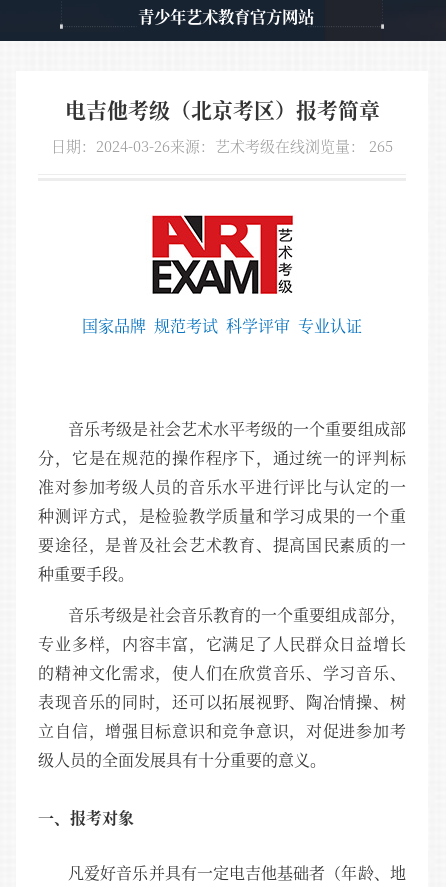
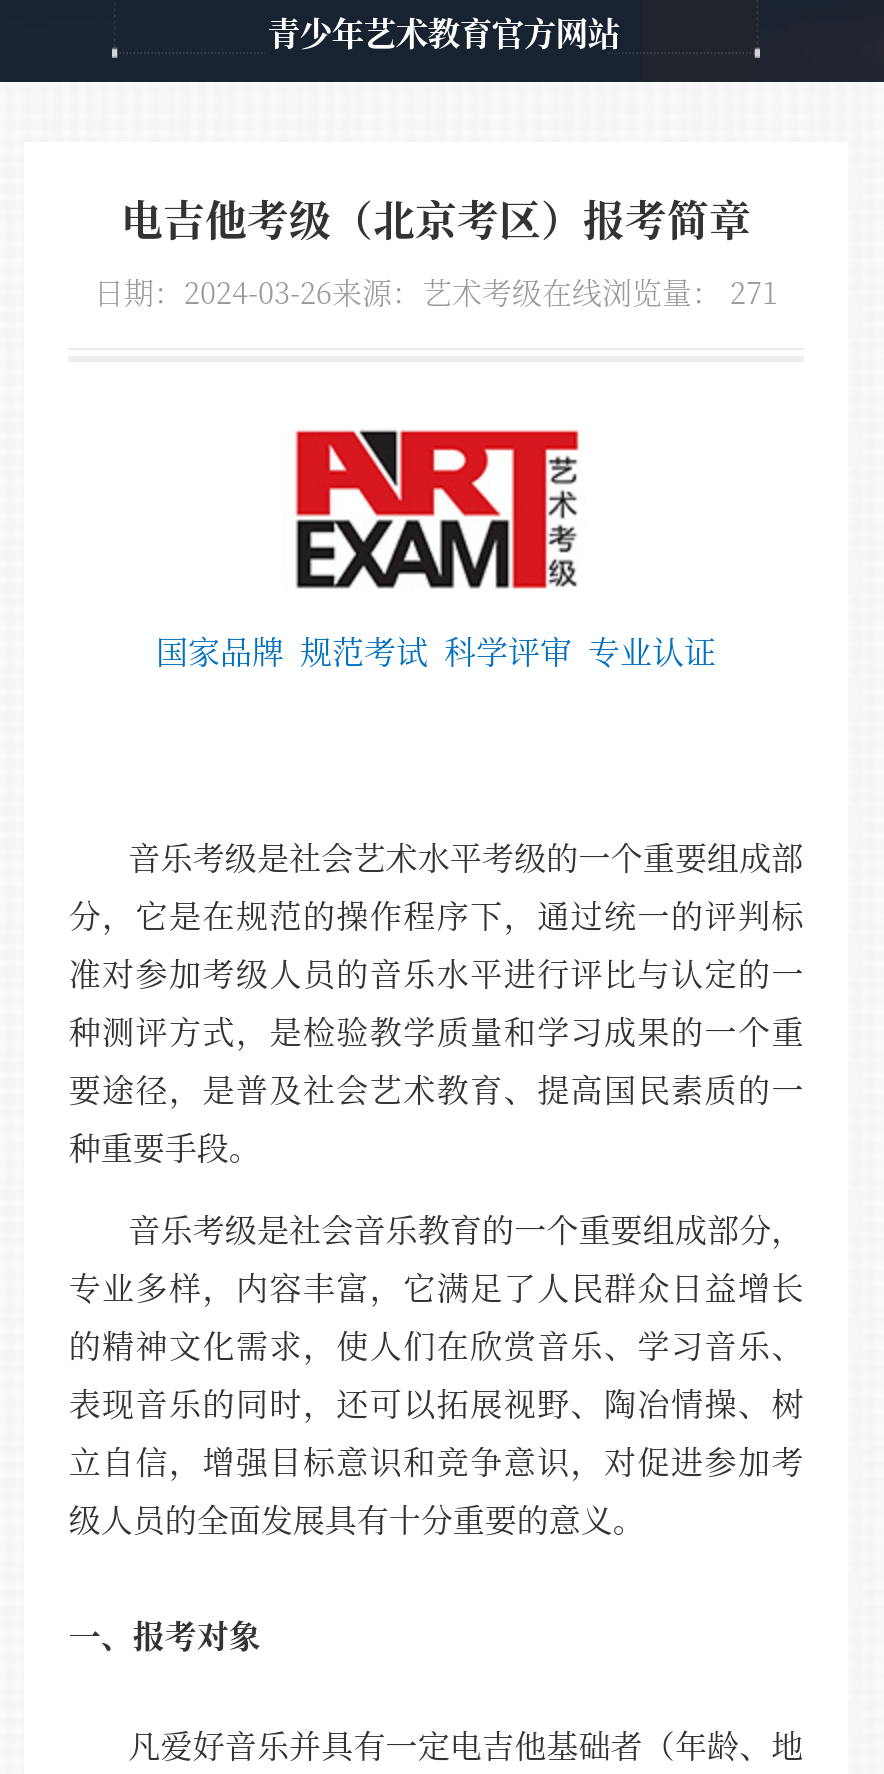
- 日期：2024-03-26来源：艺术考级在线浏览量：265
+ 日期：2024-03-26来源：艺术考级在线浏览量：271
